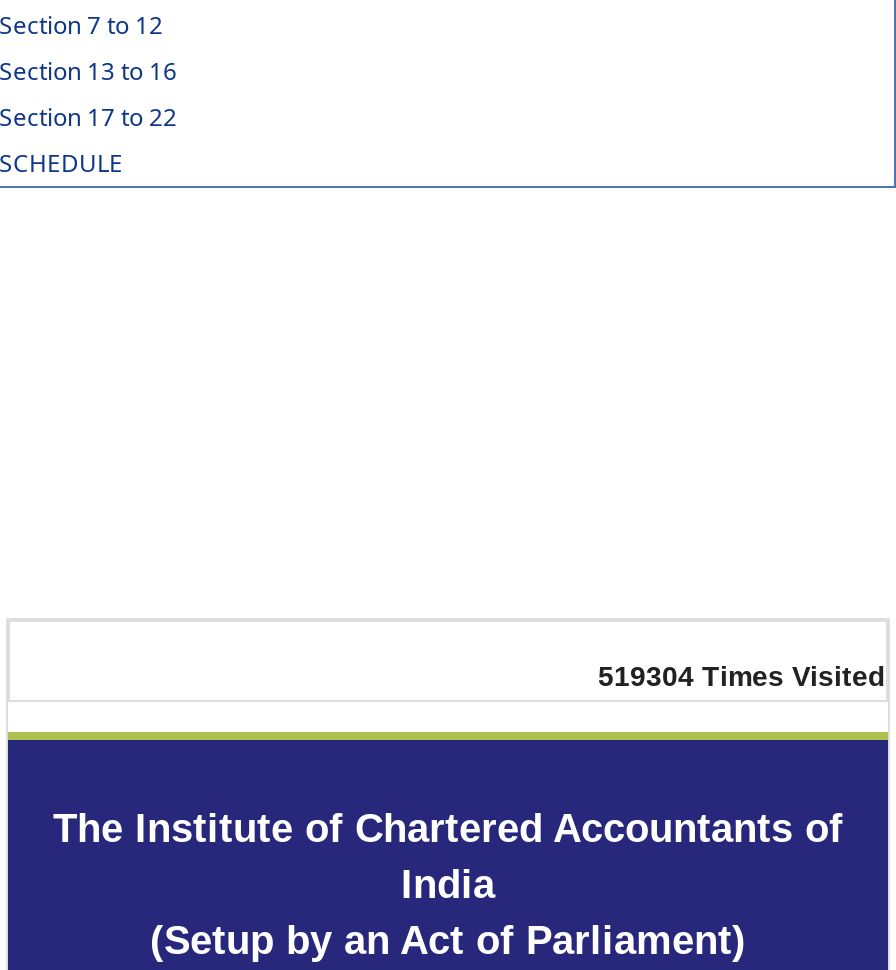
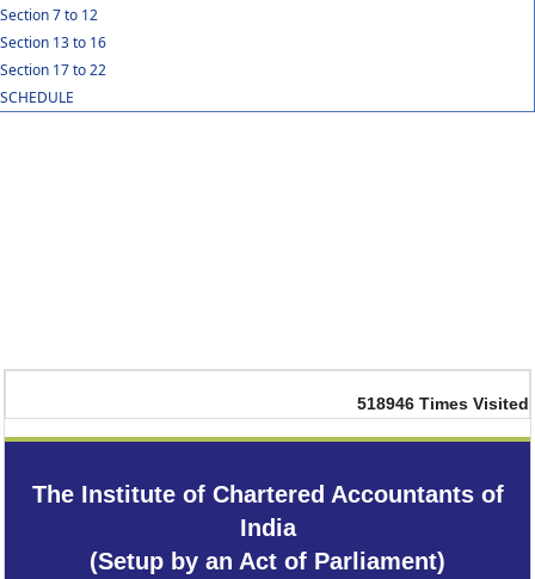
- 519304 Times Visited
+ 518946 Times Visited
